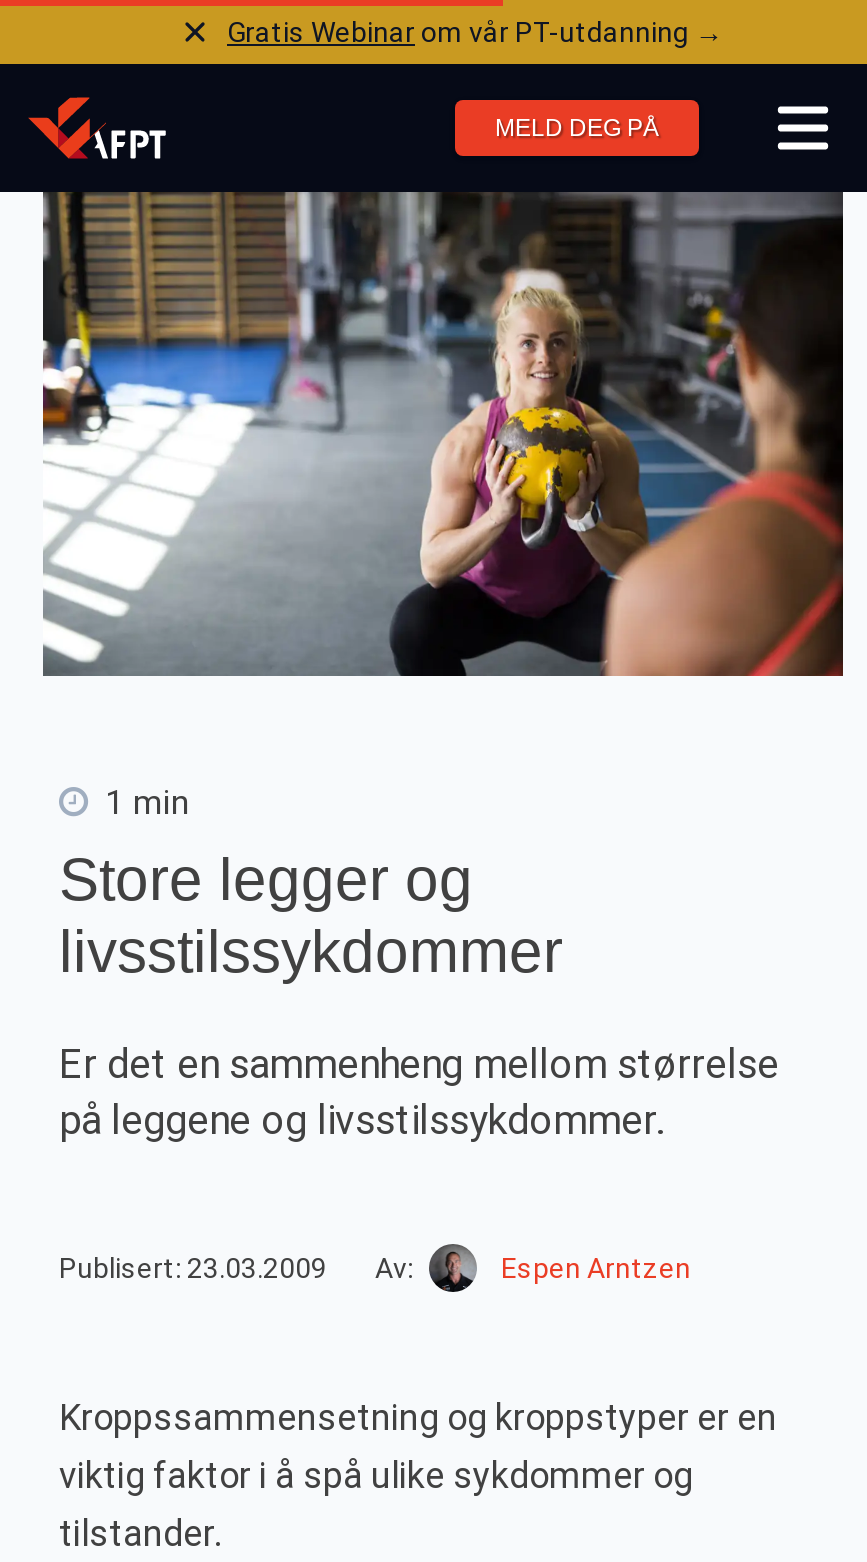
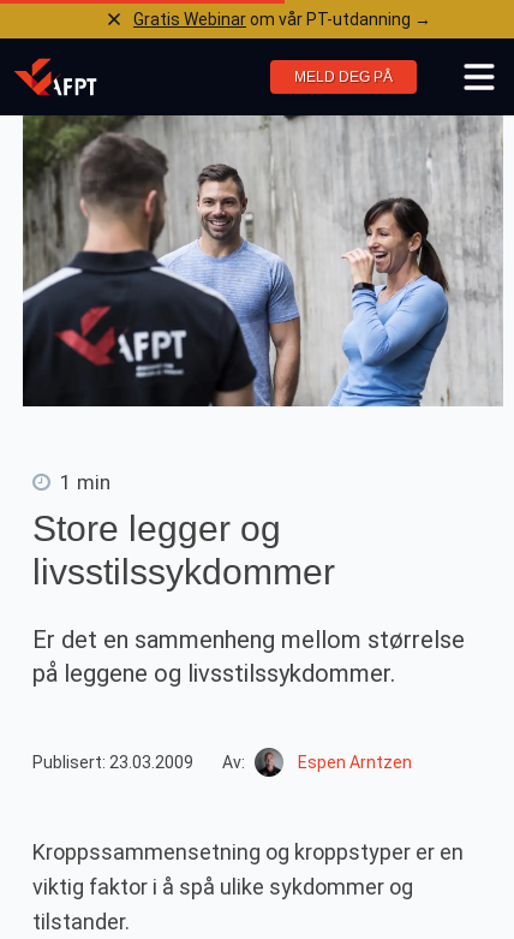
- [image]
+ [image]
